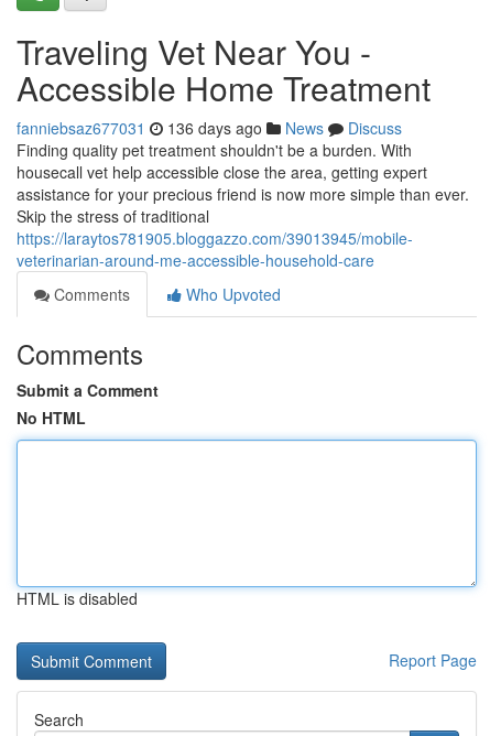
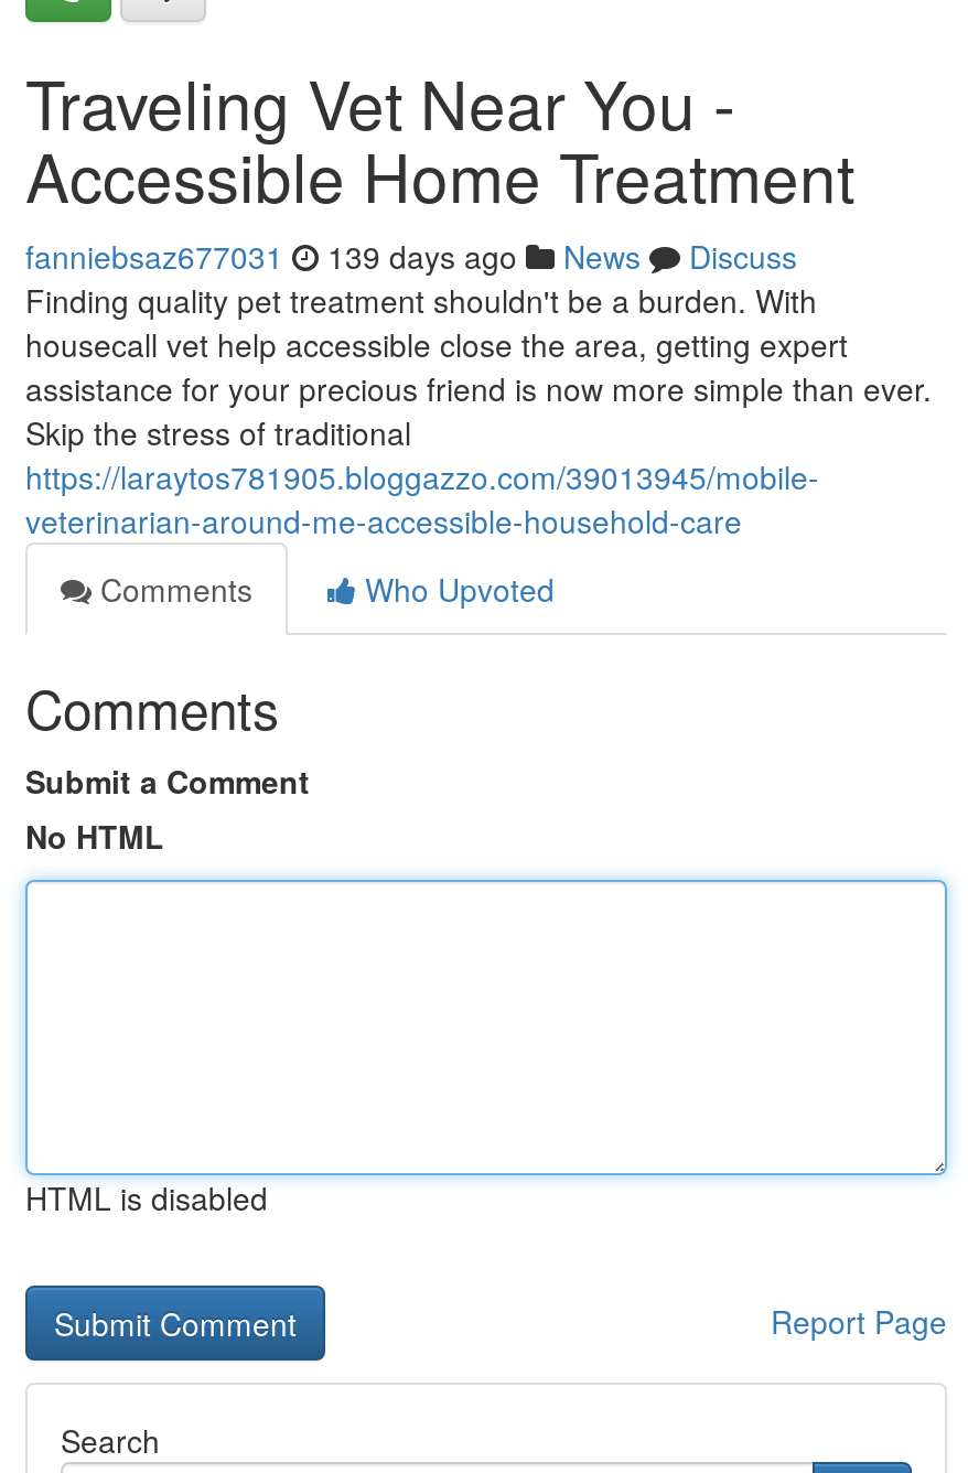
- fanniebsaz677031 136 days ago News Discuss
+ fanniebsaz677031 139 days ago News Discuss
